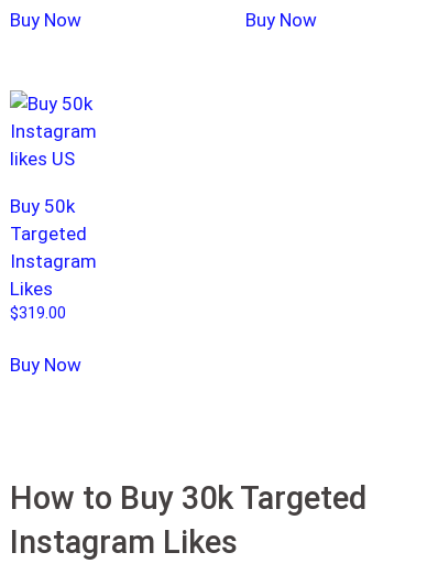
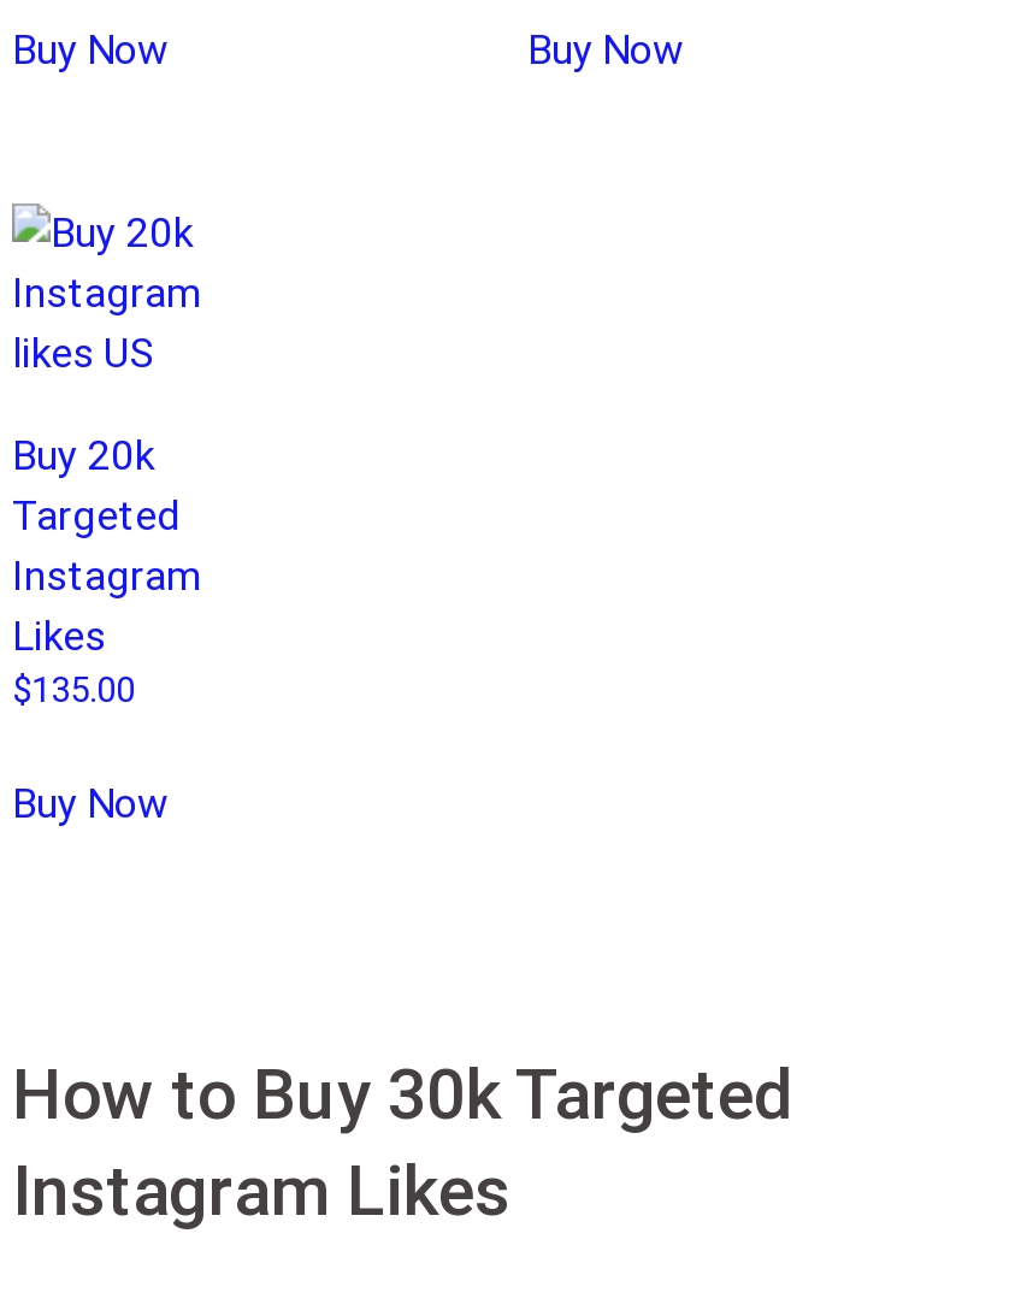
- Buy 50k
+ Buy 20k

- $319.00
+ $135.00
